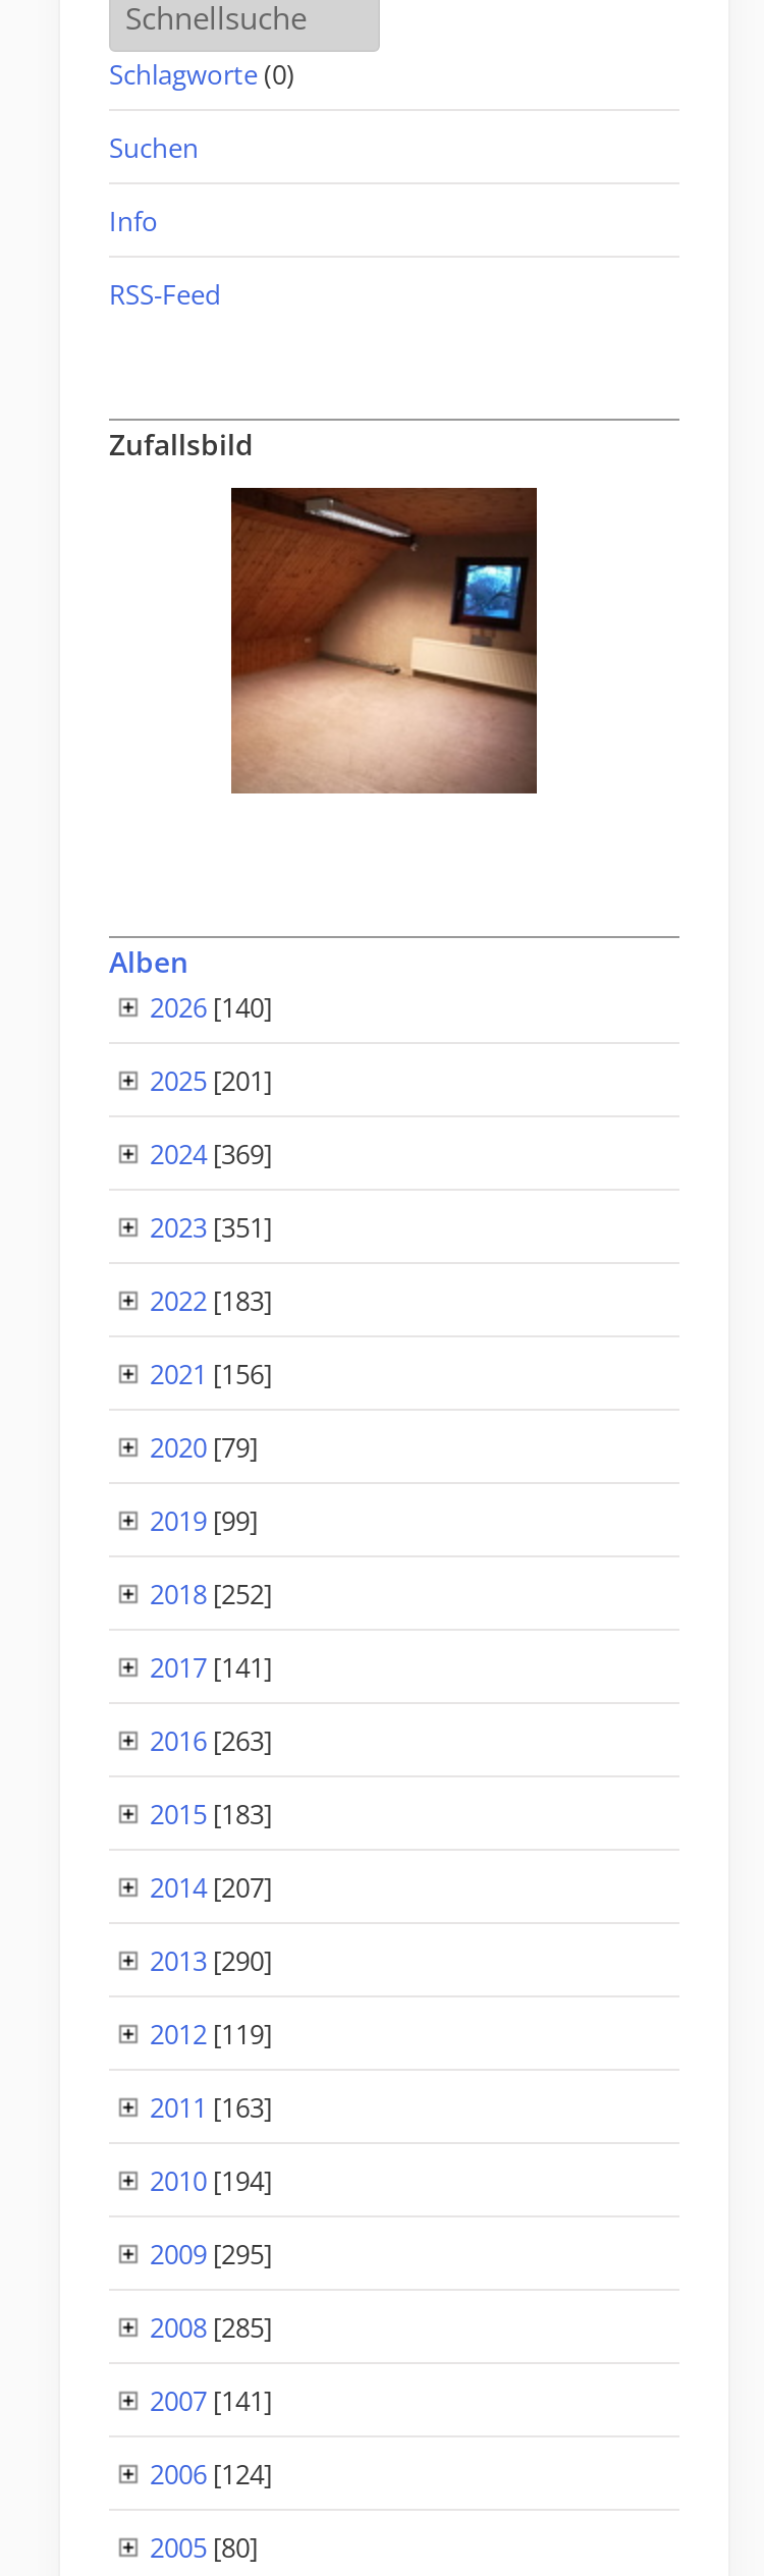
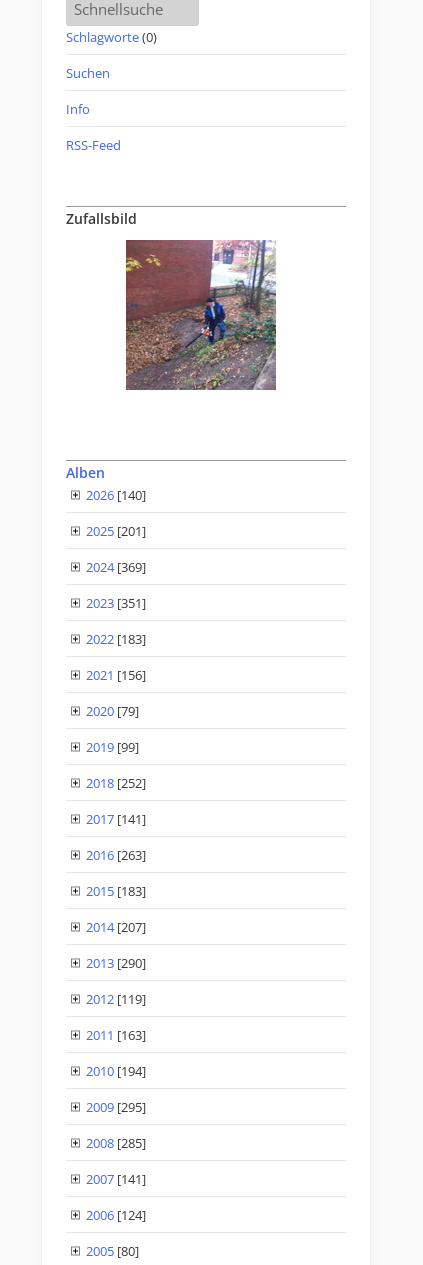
- [image]
+ [image]
